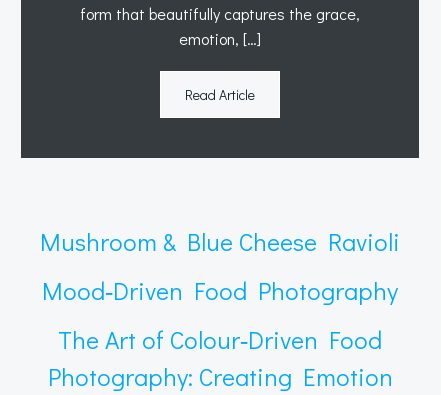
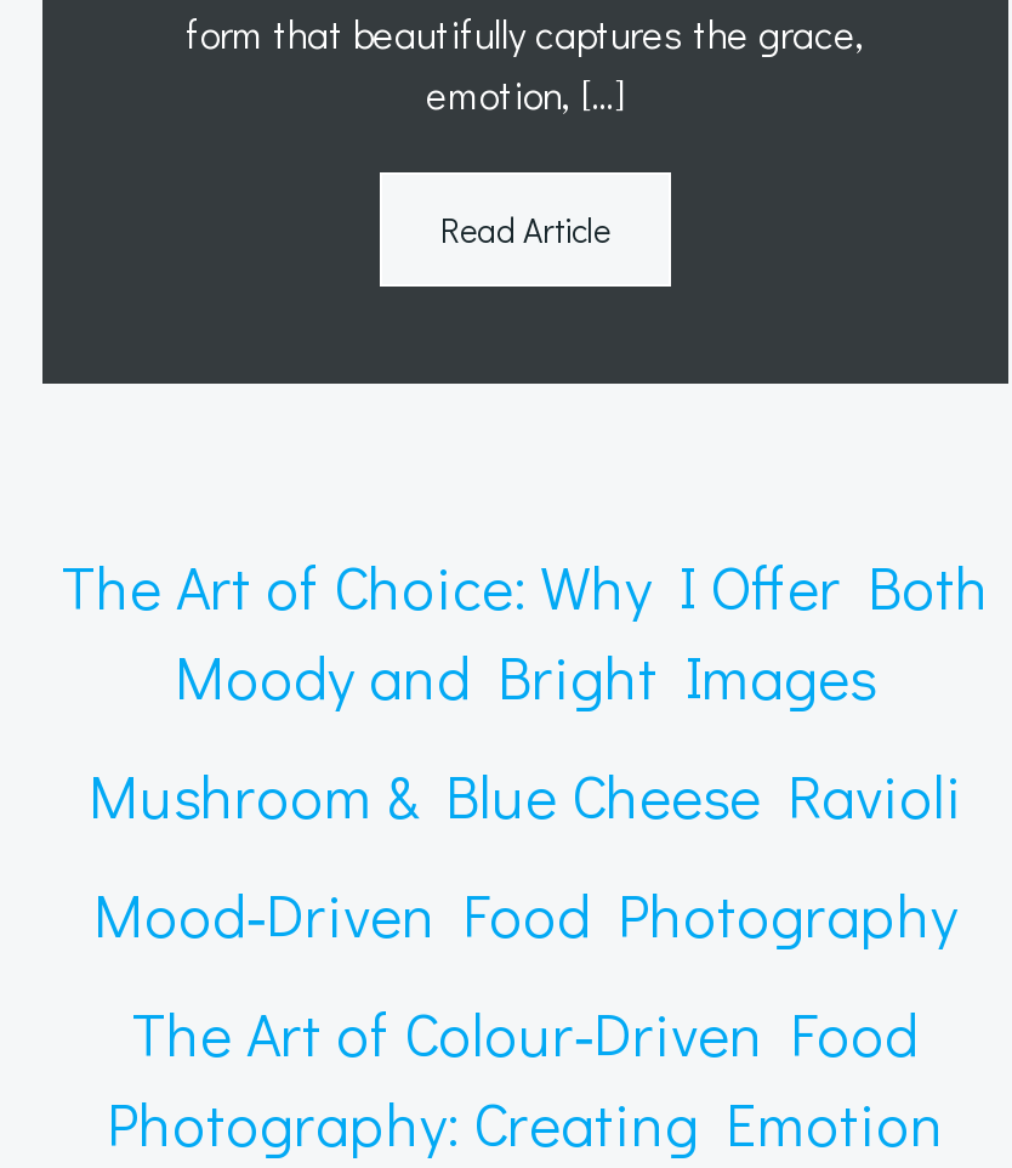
+ The Art of Choice: Why I Offer Both
+ Moody and Bright Images
